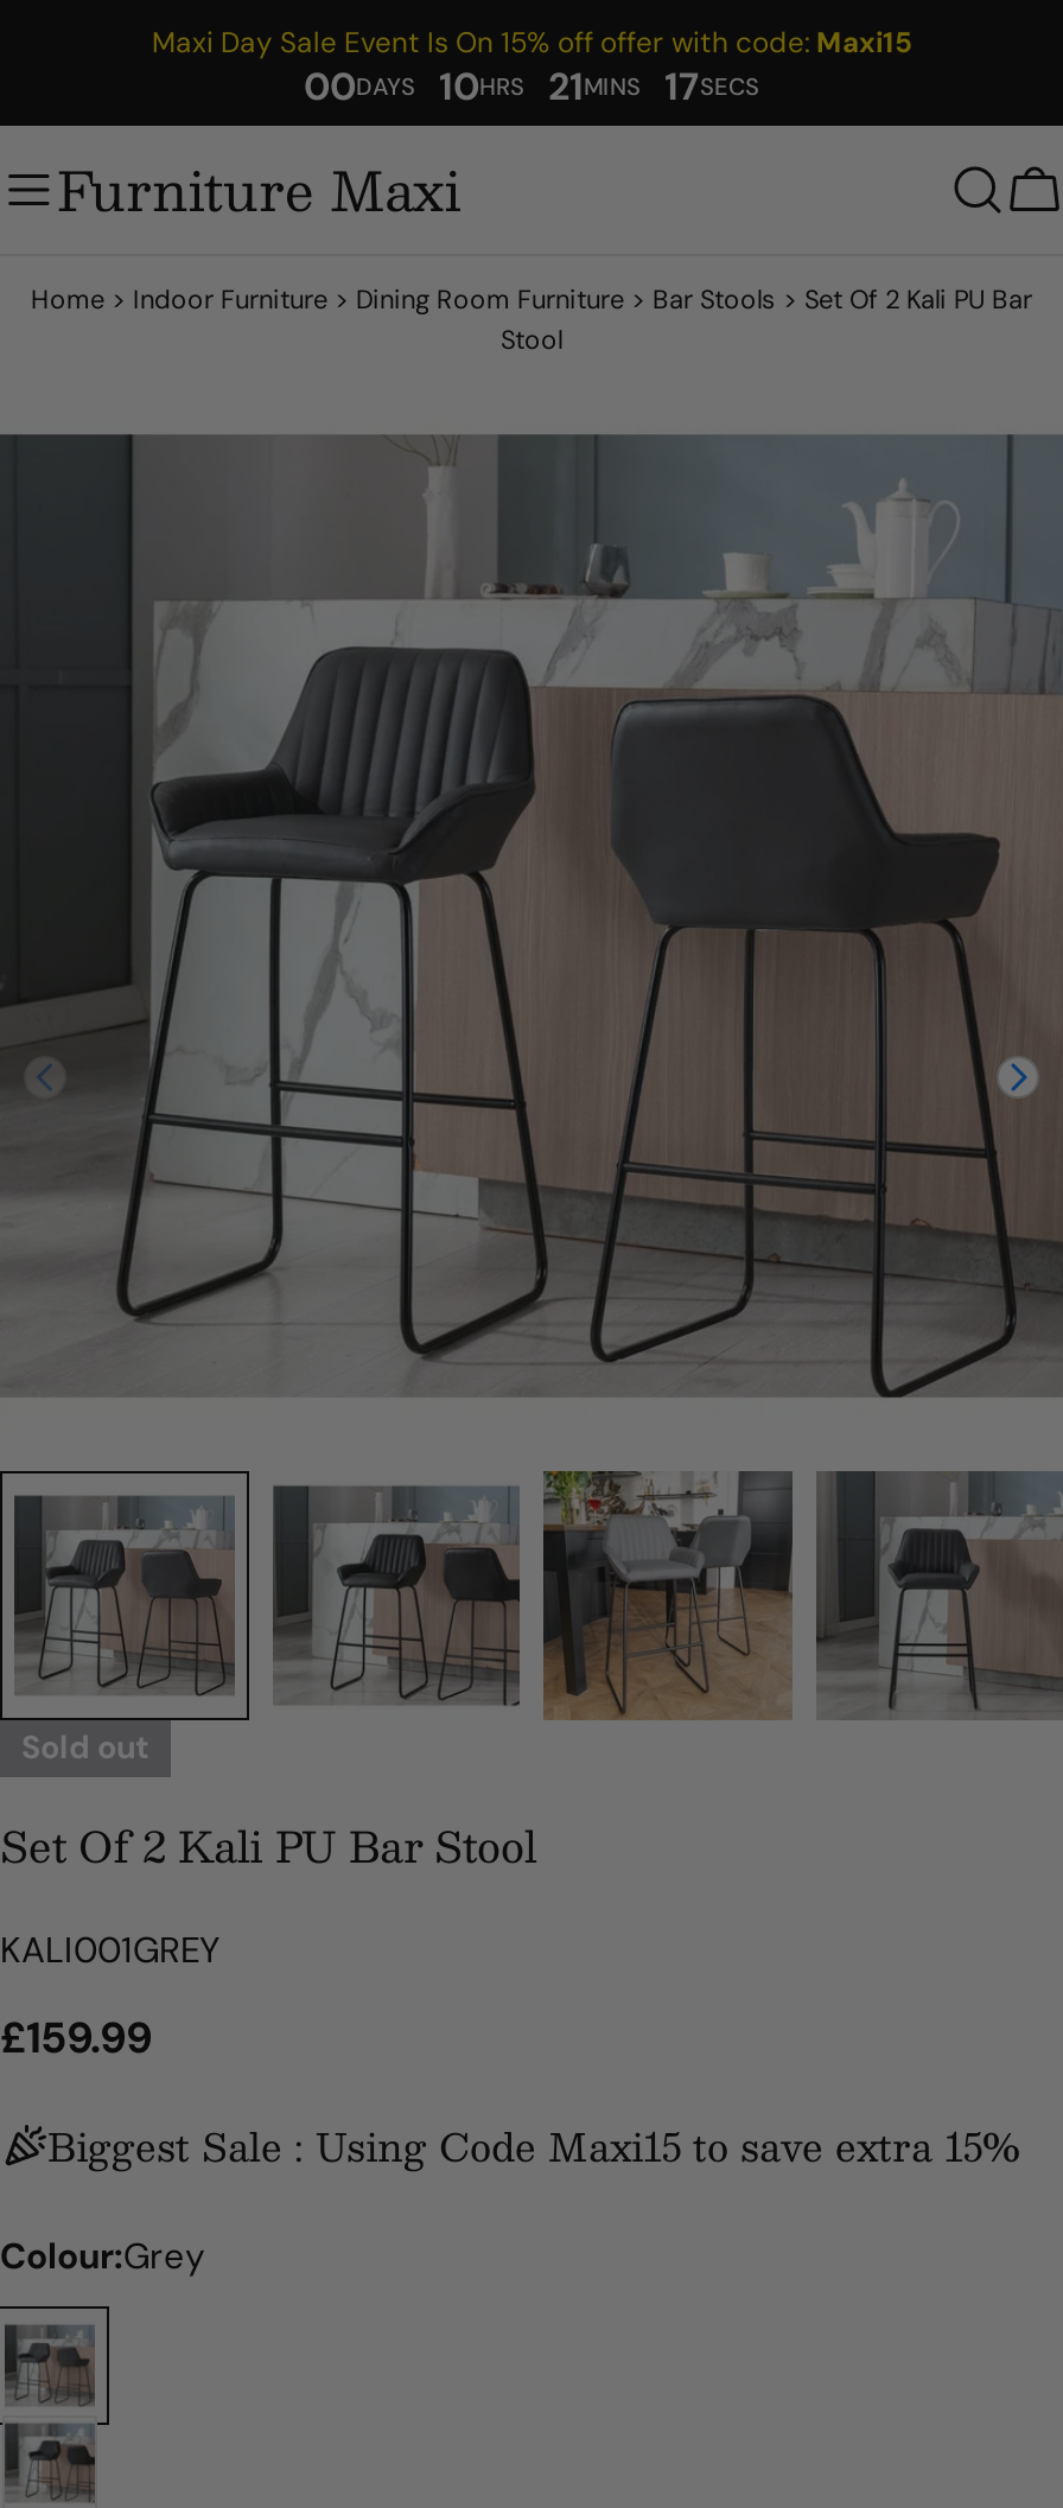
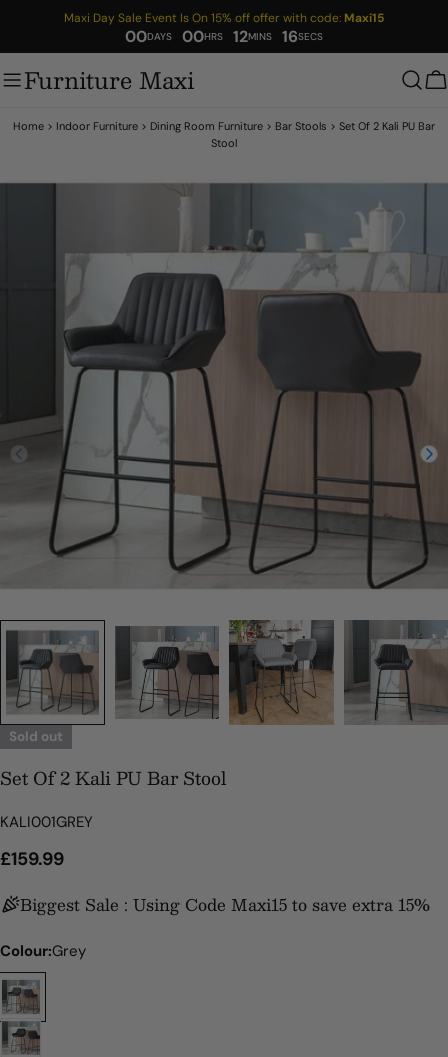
- 10
+ 00

- 21
+ 12
